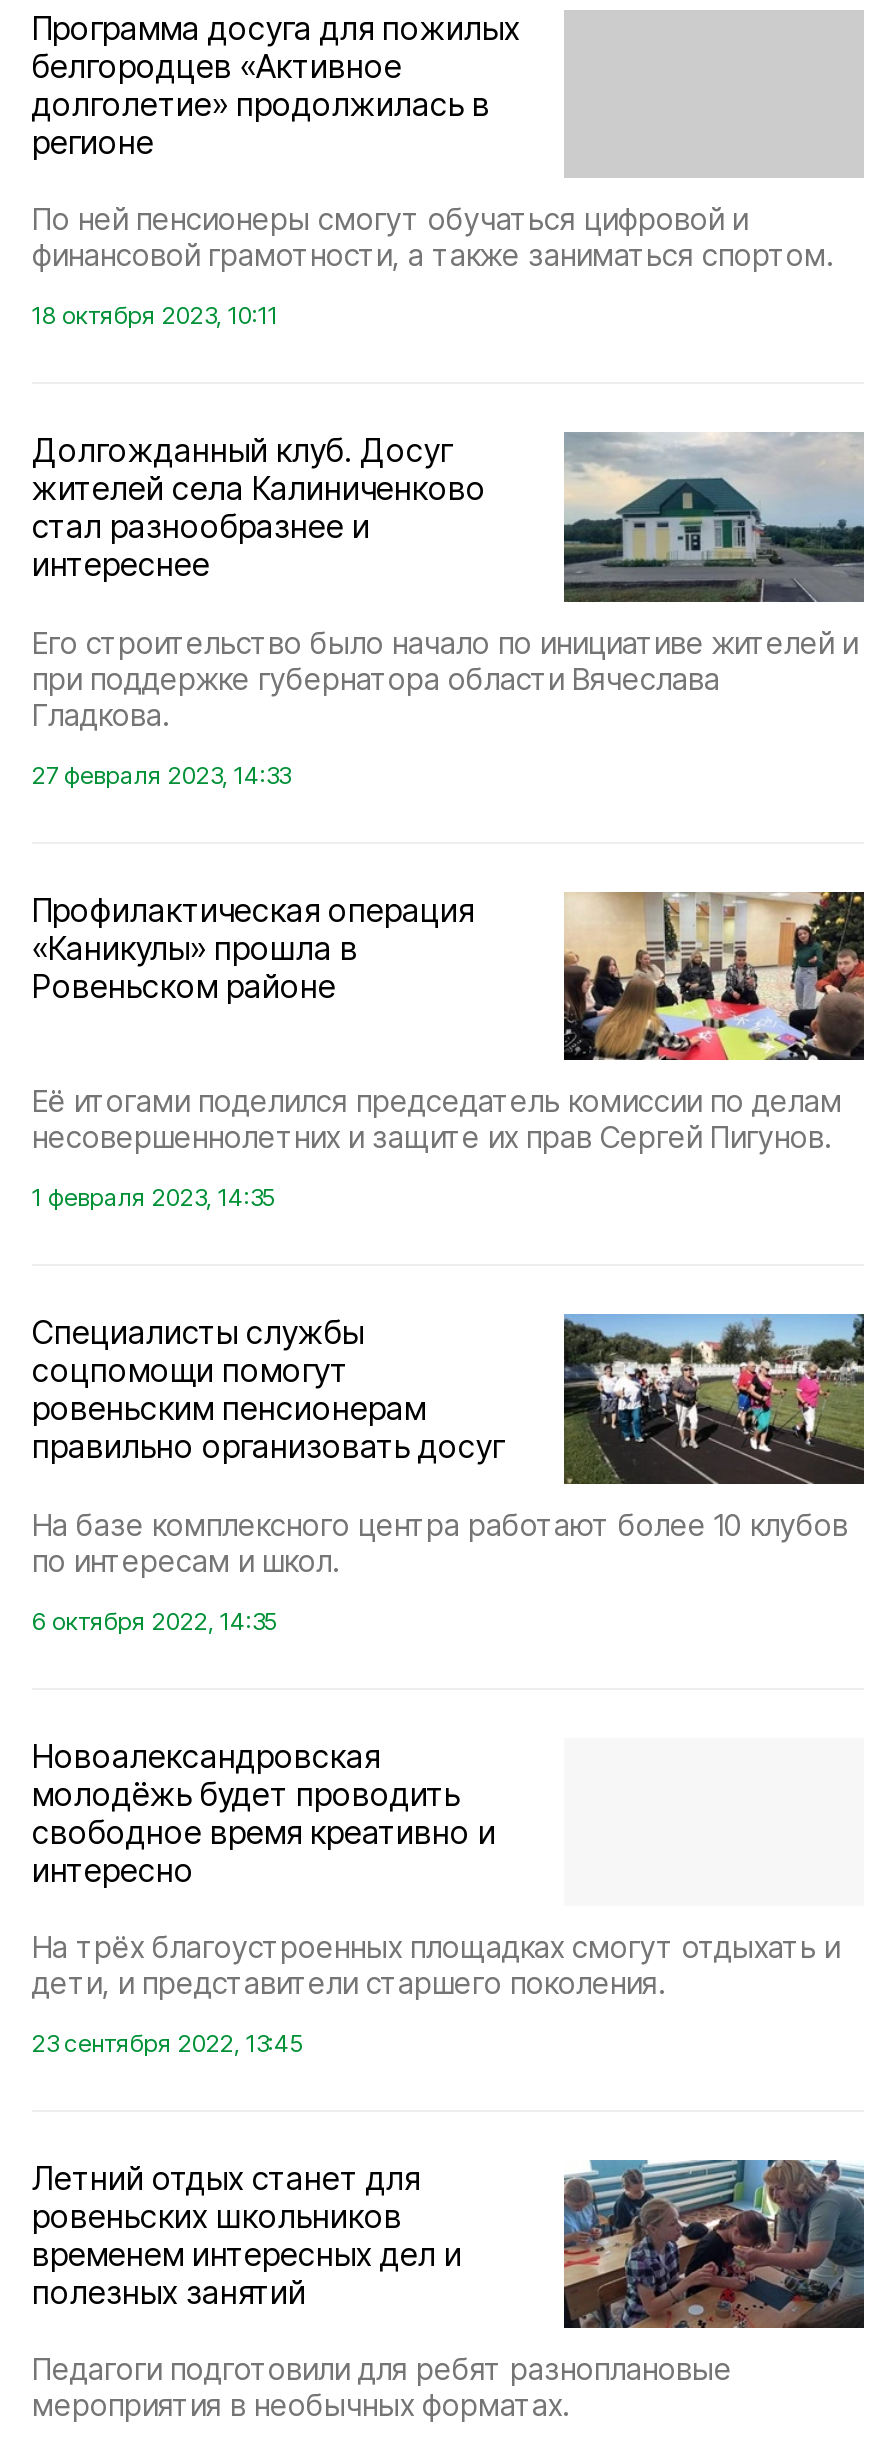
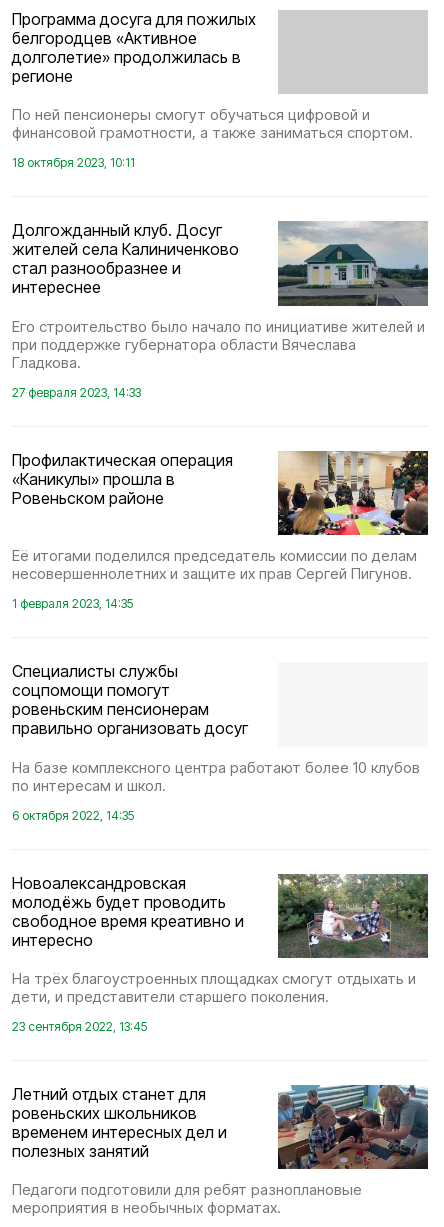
- [image]

+ [image]
